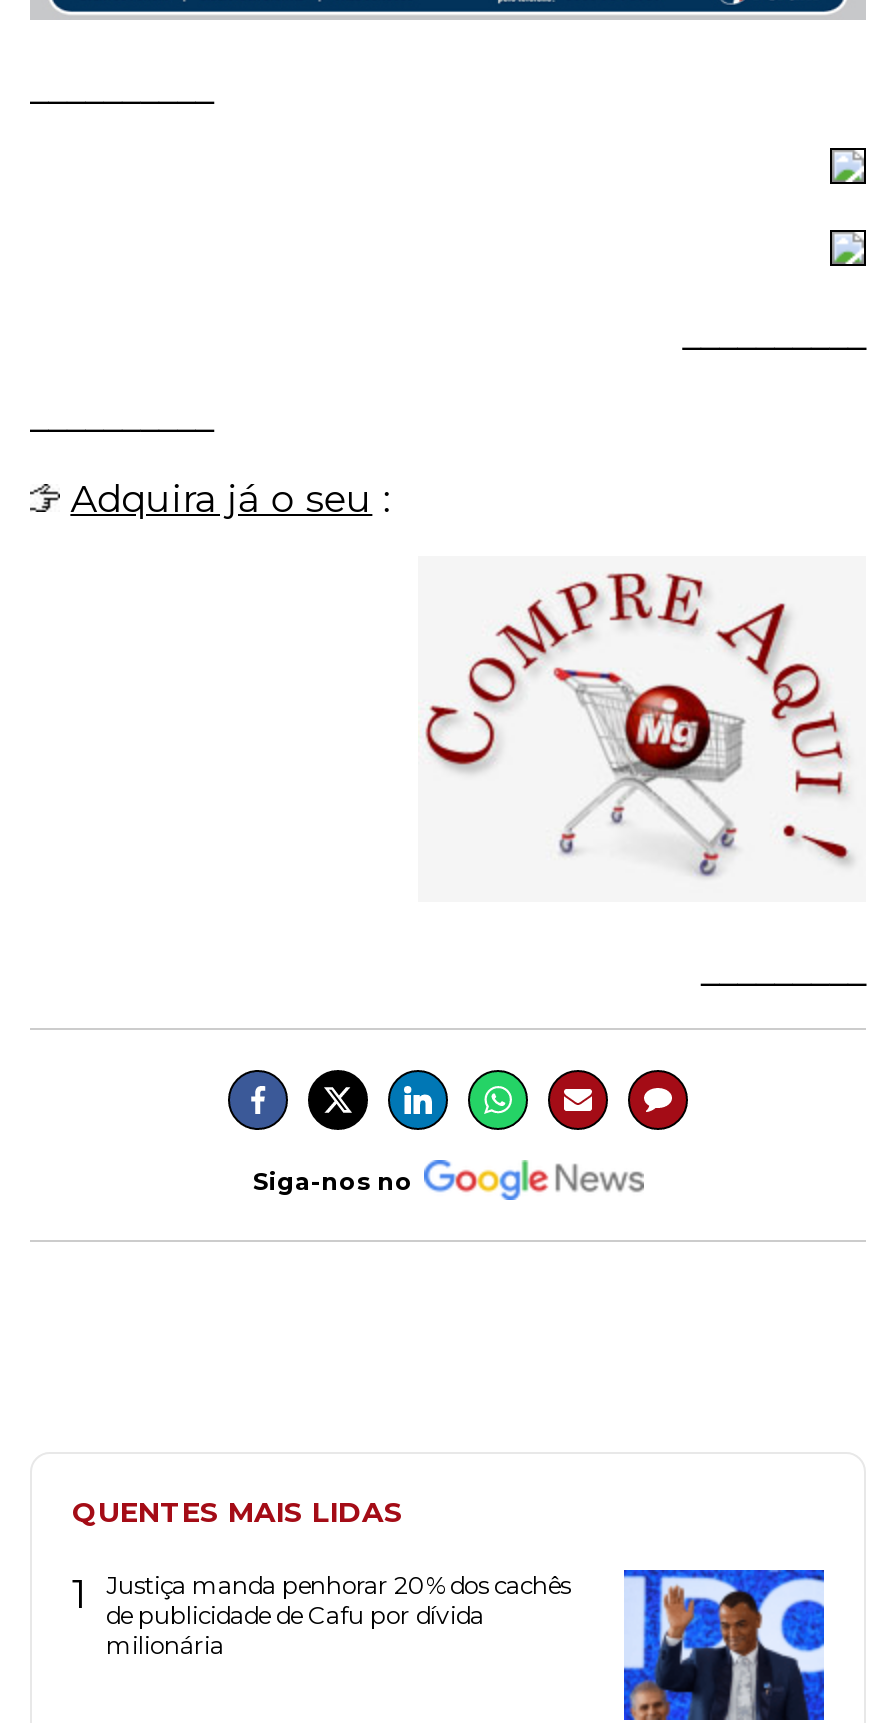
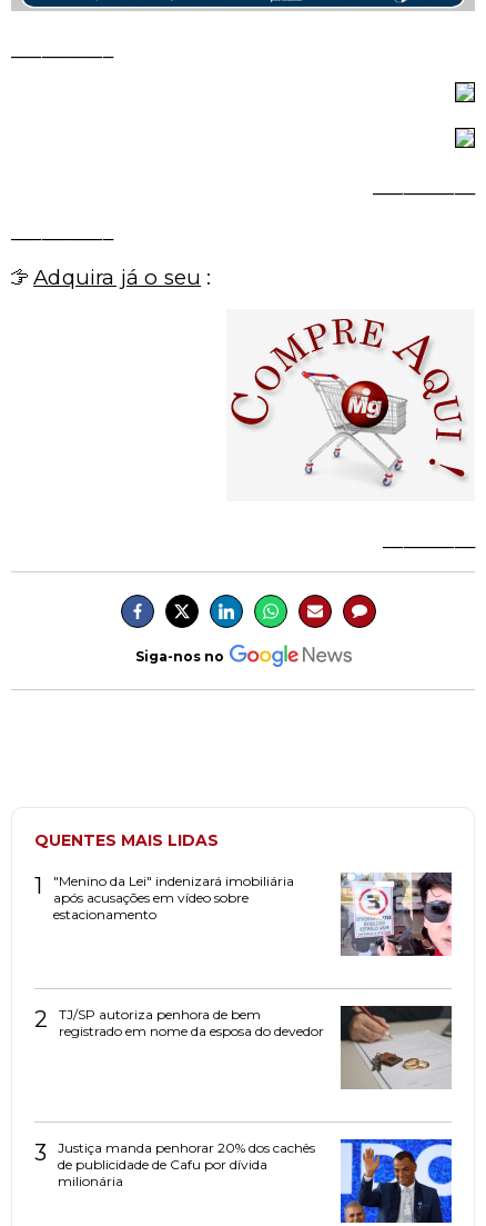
+ [image]

+ 3

+ [image]
+ 2
+ TJ/SP autoriza penhora de bem
+ registrado em nome da esposa do devedor

+ "Menino da Lei" indenizará imobiliária
+ após acusações em vídeo sobre
+ estacionamento
